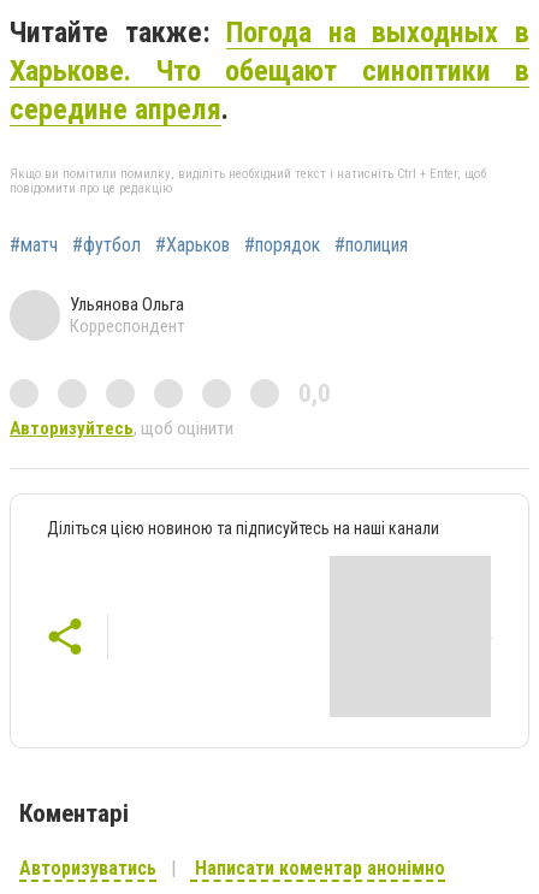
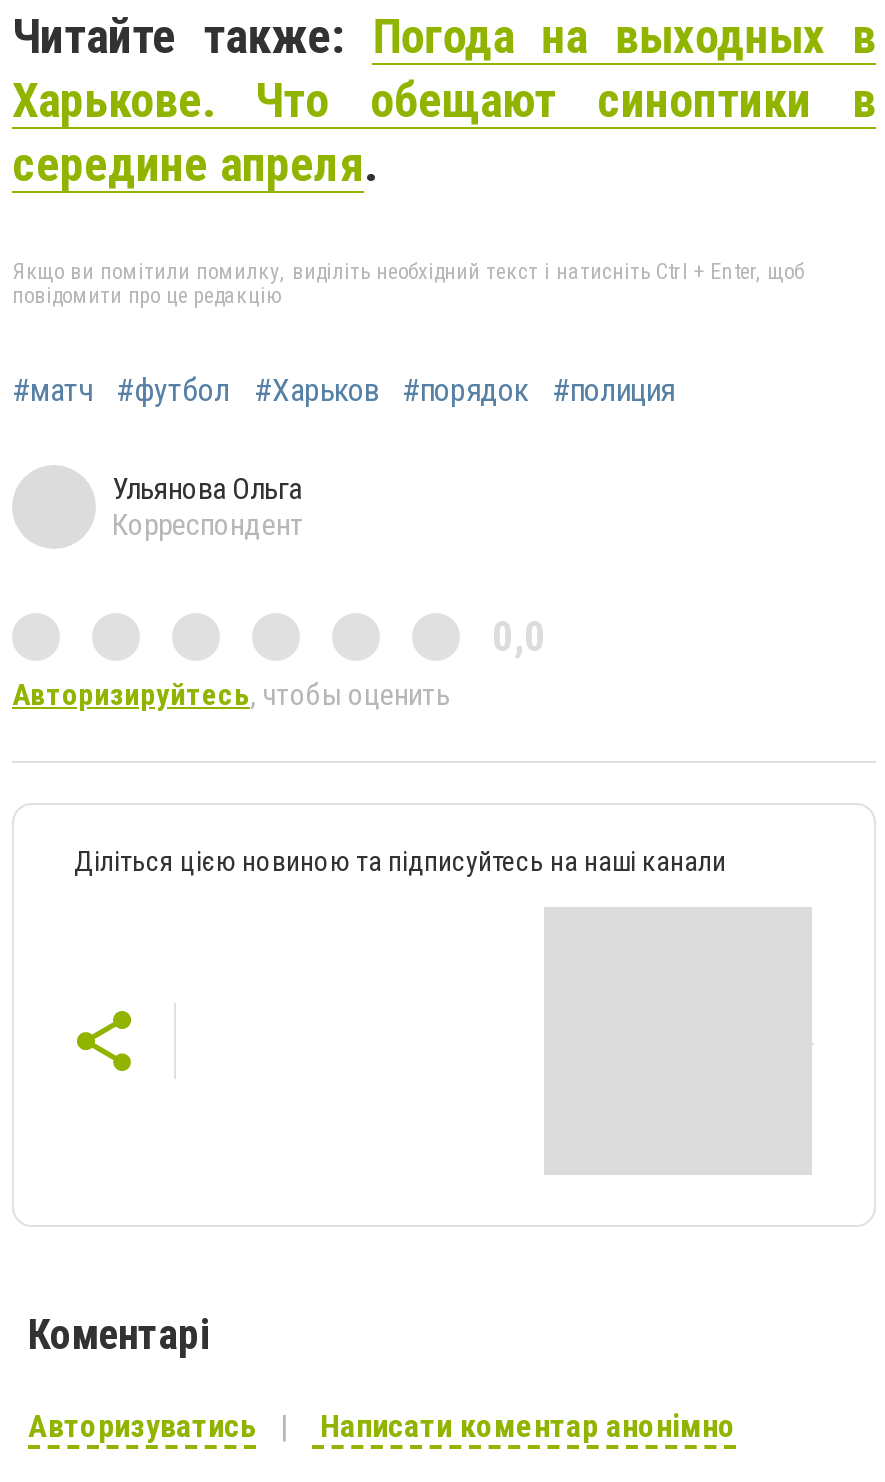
- Авторизуйтесь, щоб оцінити
+ Авторизируйтесь, чтобы оценить
